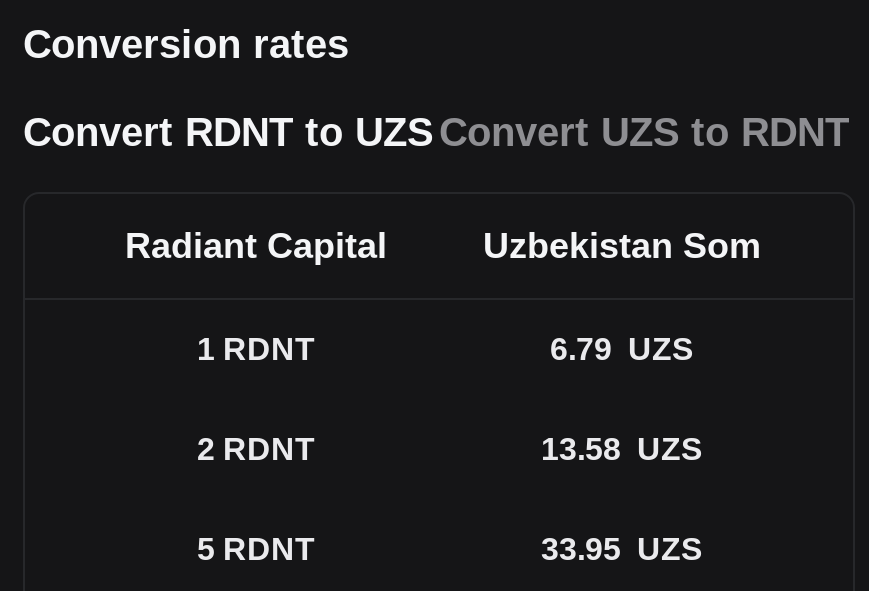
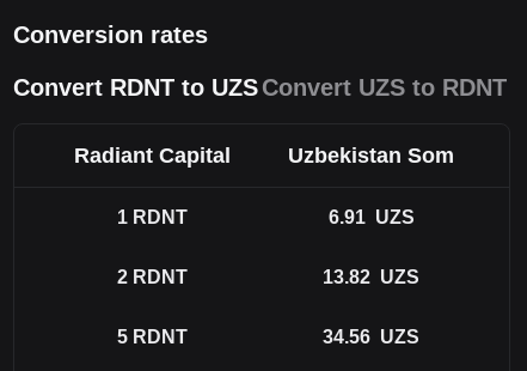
- 6.79 UZS
+ 6.91 UZS

- 13.58 UZS
+ 13.82 UZS

- 33.95 UZS
+ 34.56 UZS
